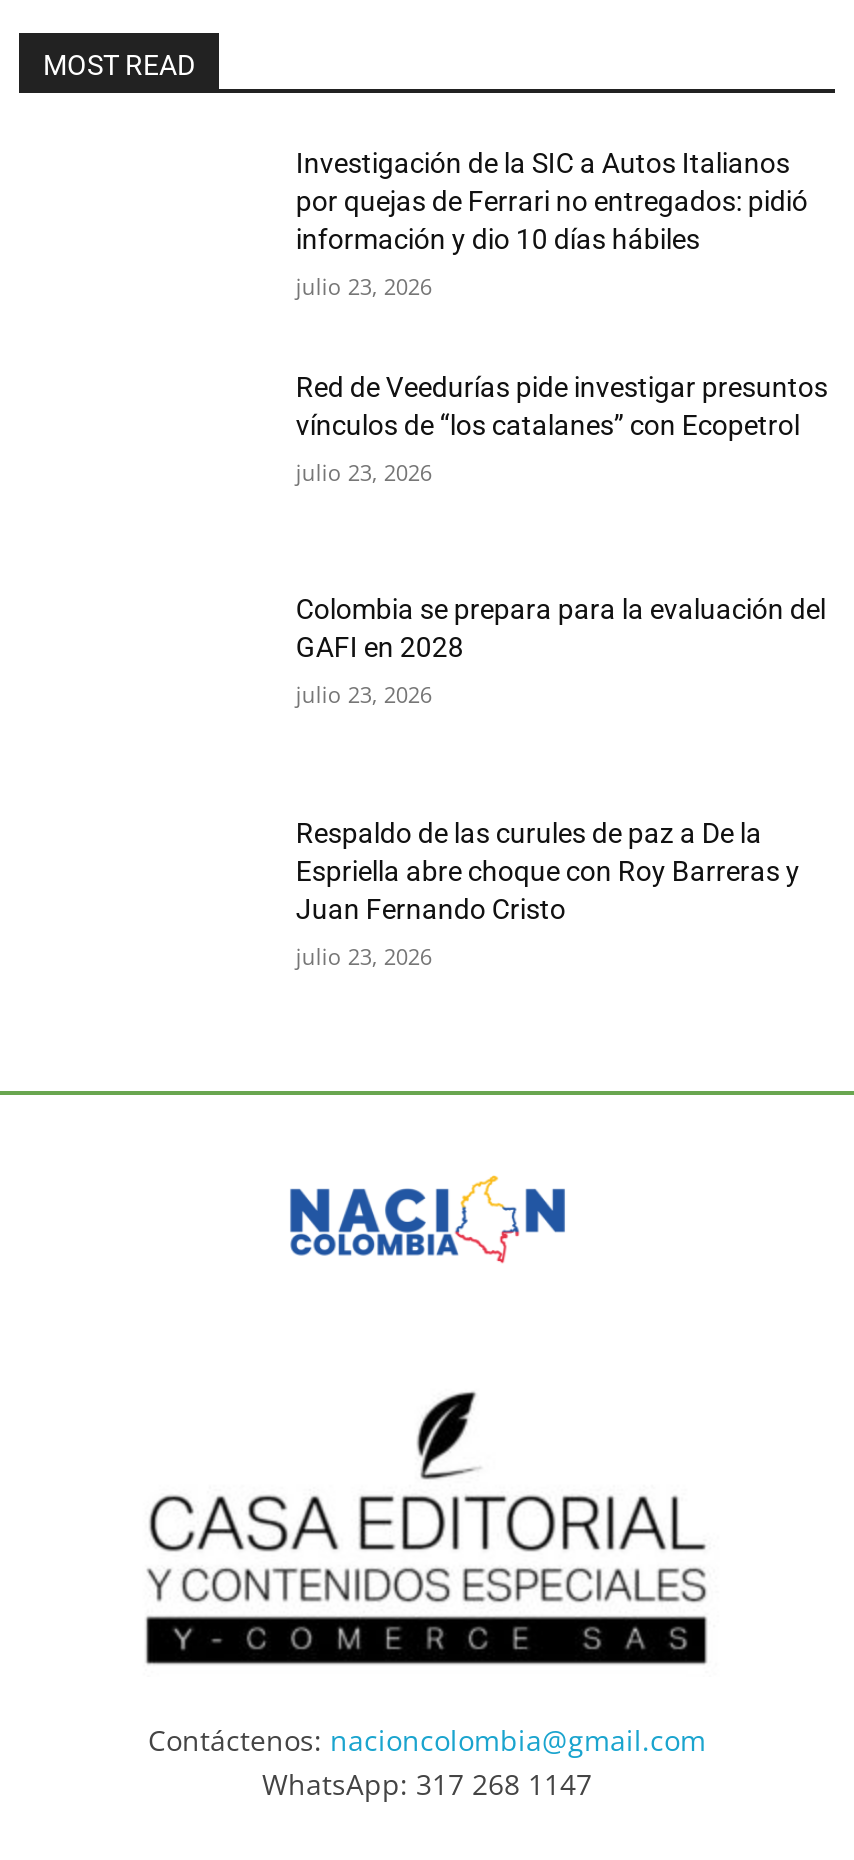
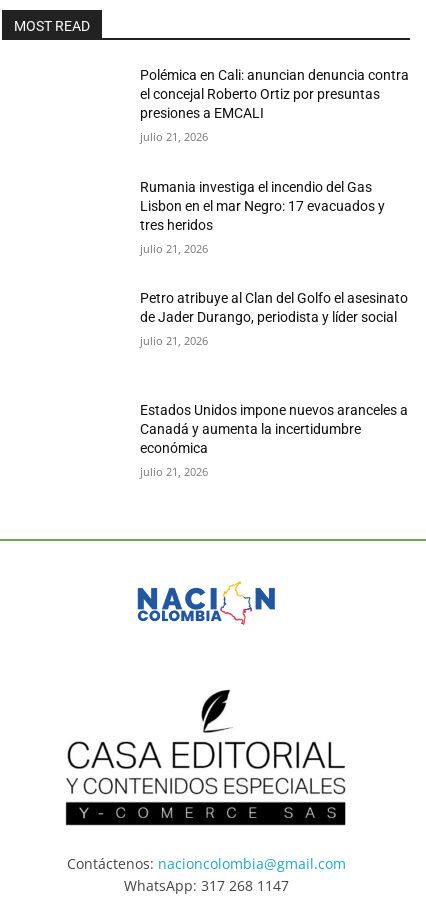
- Investigación de la SIC a Autos Italianos
- por quejas de Ferrari no entregados: pidió
- información y dio 10 días hábiles
+ Polémica en Cali: anuncian denuncia contra
+ el concejal Roberto Ortiz por presuntas
+ presiones a EMCALI

- julio 23, 2026
+ julio 21, 2026

- Red de Veedurías pide investigar presuntos
- vínculos de “los catalanes” con Ecopetrol
+ Rumania investiga el incendio del Gas
+ Lisbon en el mar Negro: 17 evacuados y
+ tres heridos

- julio 23, 2026
+ julio 21, 2026

- Colombia se prepara para la evaluación del
- GAFI en 2028
+ Petro atribuye al Clan del Golfo el asesinato
+ de Jader Durango, periodista y líder social

- julio 23, 2026
+ julio 21, 2026

- Respaldo de las curules de paz a De la
- Espriella abre choque con Roy Barreras y
- Juan Fernando Cristo
+ Estados Unidos impone nuevos aranceles a
+ Canadá y aumenta la incertidumbre
+ económica

- julio 23, 2026
+ julio 21, 2026
